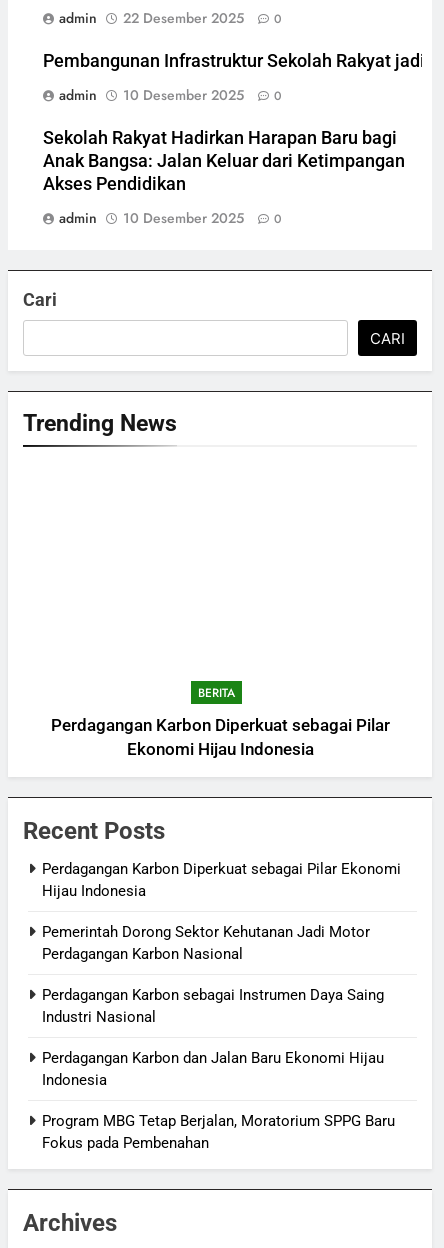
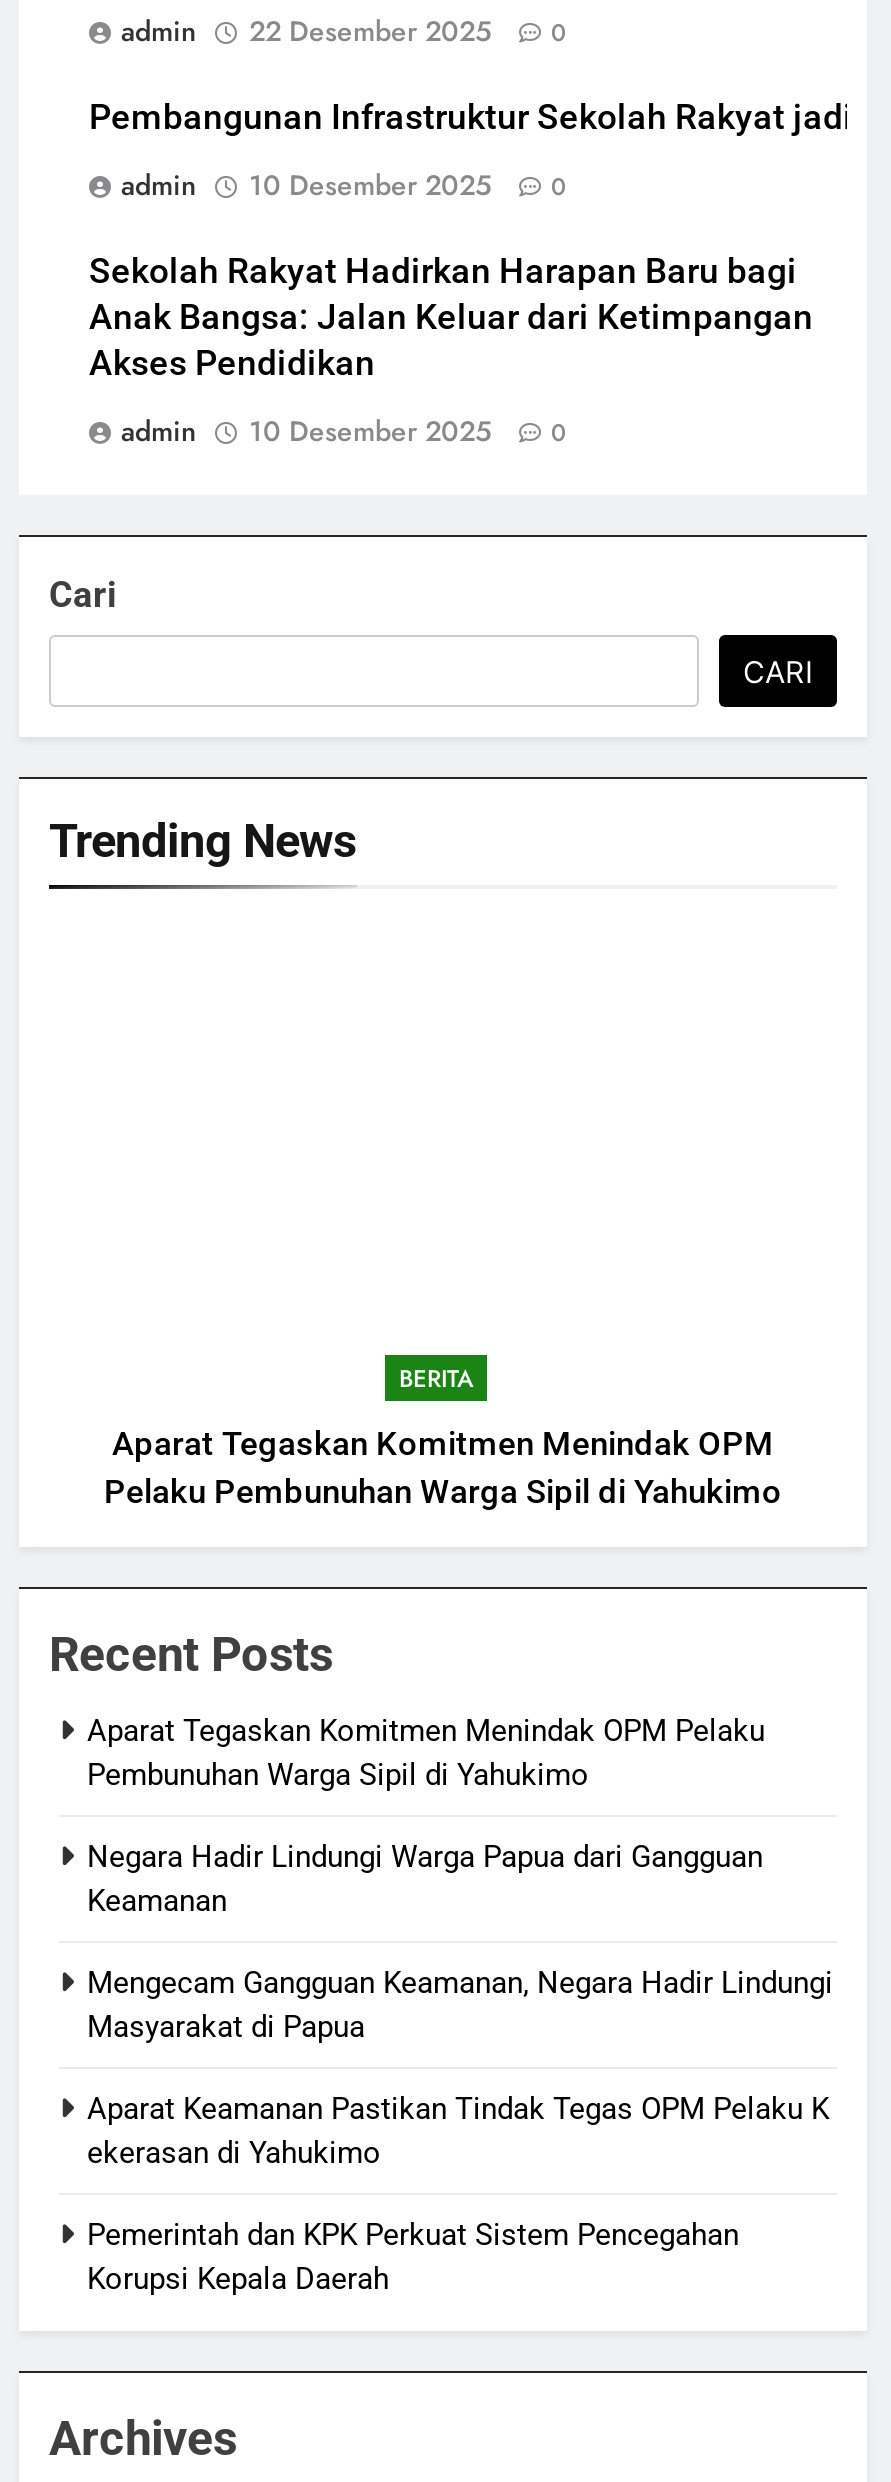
- Perdagangan Karbon Diperkuat sebagai Pilar
- Ekonomi Hijau Indonesia
+ Aparat Tegaskan Komitmen Menindak OPM
+ Pelaku Pembunuhan Warga Sipil di Yahukimo

- Perdagangan Karbon Diperkuat sebagai Pilar Ekonomi
- Hijau Indonesia
+ Aparat Tegaskan Komitmen Menindak OPM Pelaku
+ Pembunuhan Warga Sipil di Yahukimo

- Pemerintah Dorong Sektor Kehutanan Jadi Motor
- Perdagangan Karbon Nasional
+ Negara Hadir Lindungi Warga Papua dari Gangguan
+ Keamanan

- Perdagangan Karbon sebagai Instrumen Daya Saing
- Industri Nasional
+ Mengecam Gangguan Keamanan, Negara Hadir Lindungi
+ Masyarakat di Papua

- Perdagangan Karbon dan Jalan Baru Ekonomi Hijau
- Indonesia
+ Aparat Keamanan Pastikan Tindak Tegas OPM Pelaku K
+ ekerasan di Yahukimo

- Program MBG Tetap Berjalan, Moratorium SPPG Baru
- Fokus pada Pembenahan
+ Pemerintah dan KPK Perkuat Sistem Pencegahan
+ Korupsi Kepala Daerah
